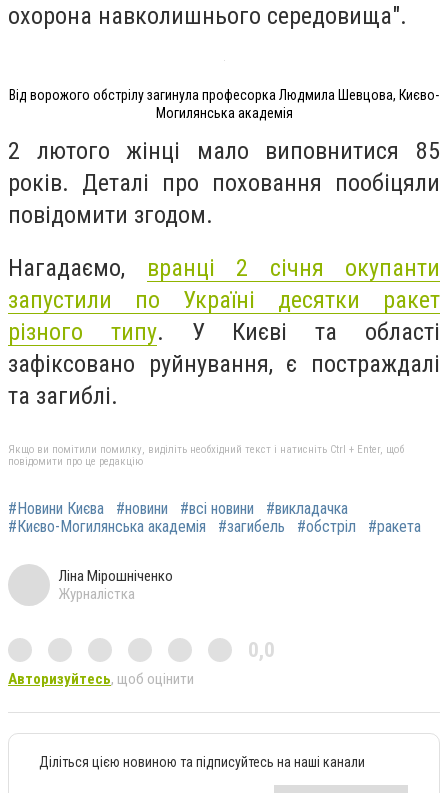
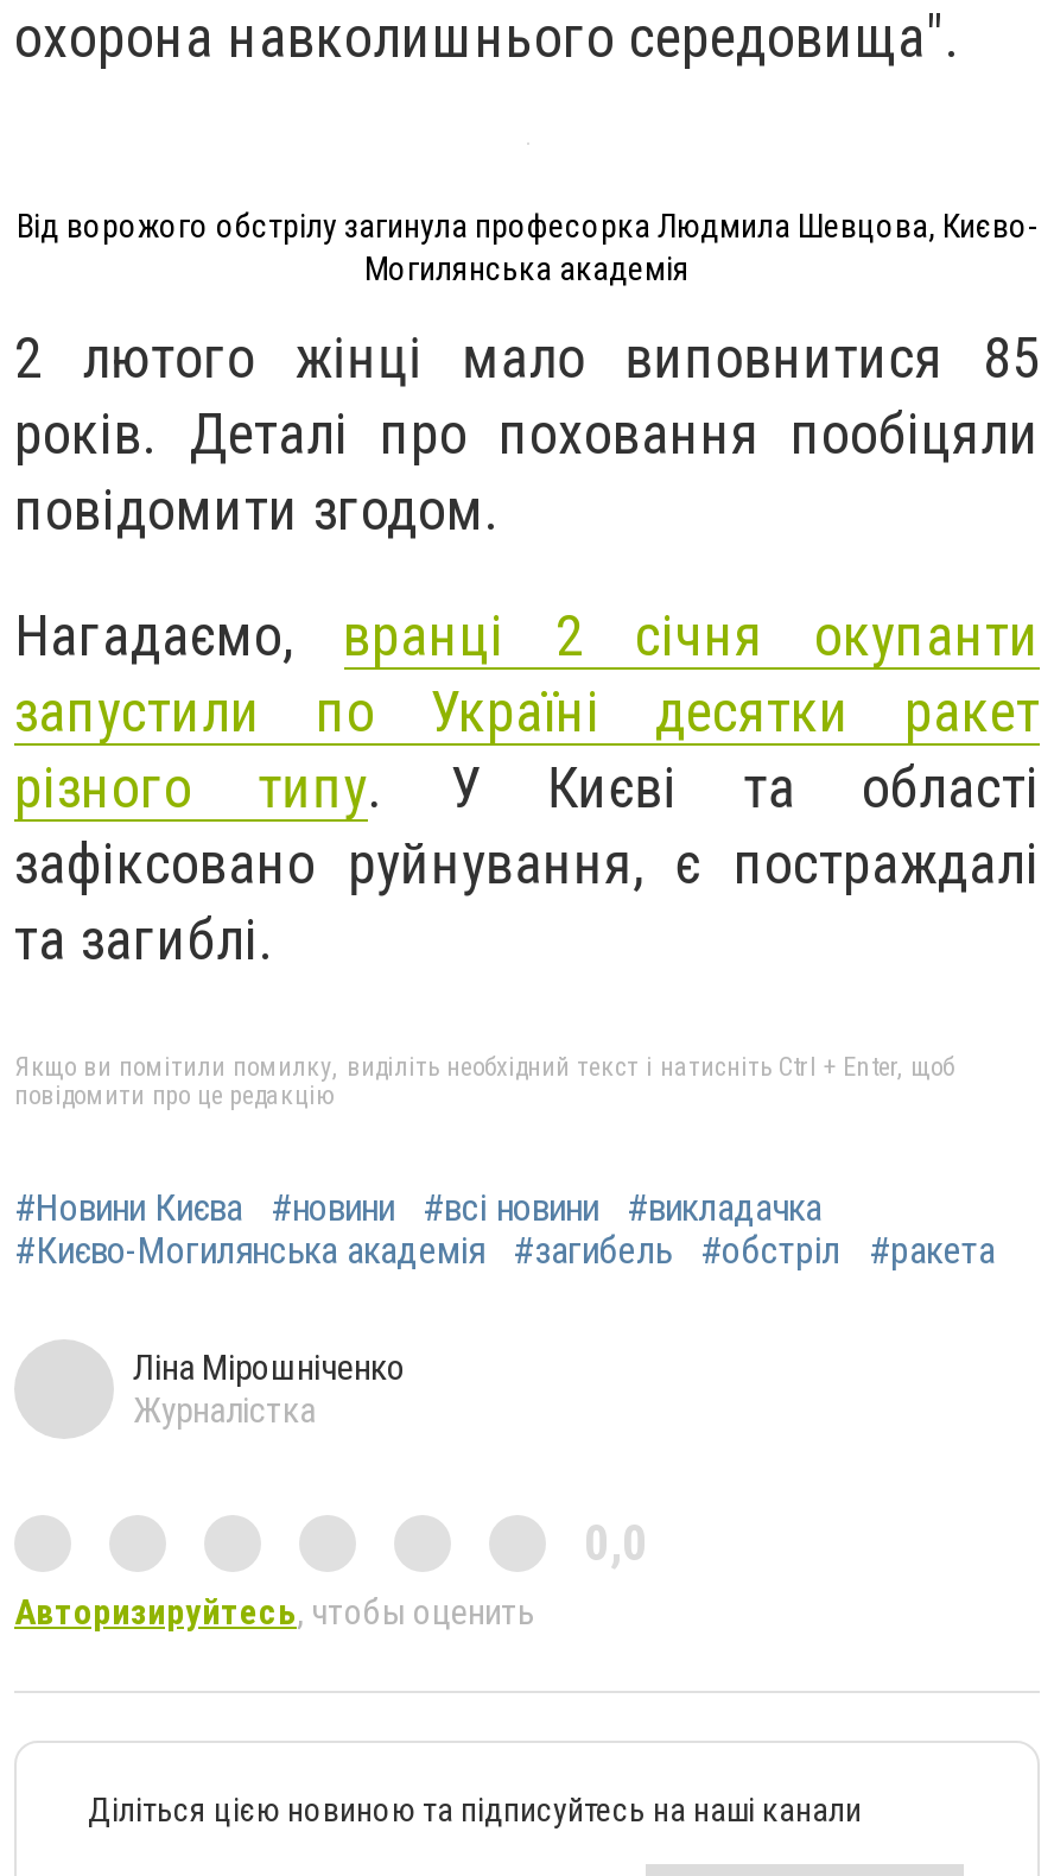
- Авторизуйтесь, щоб оцінити
+ Авторизируйтесь, чтобы оценить
